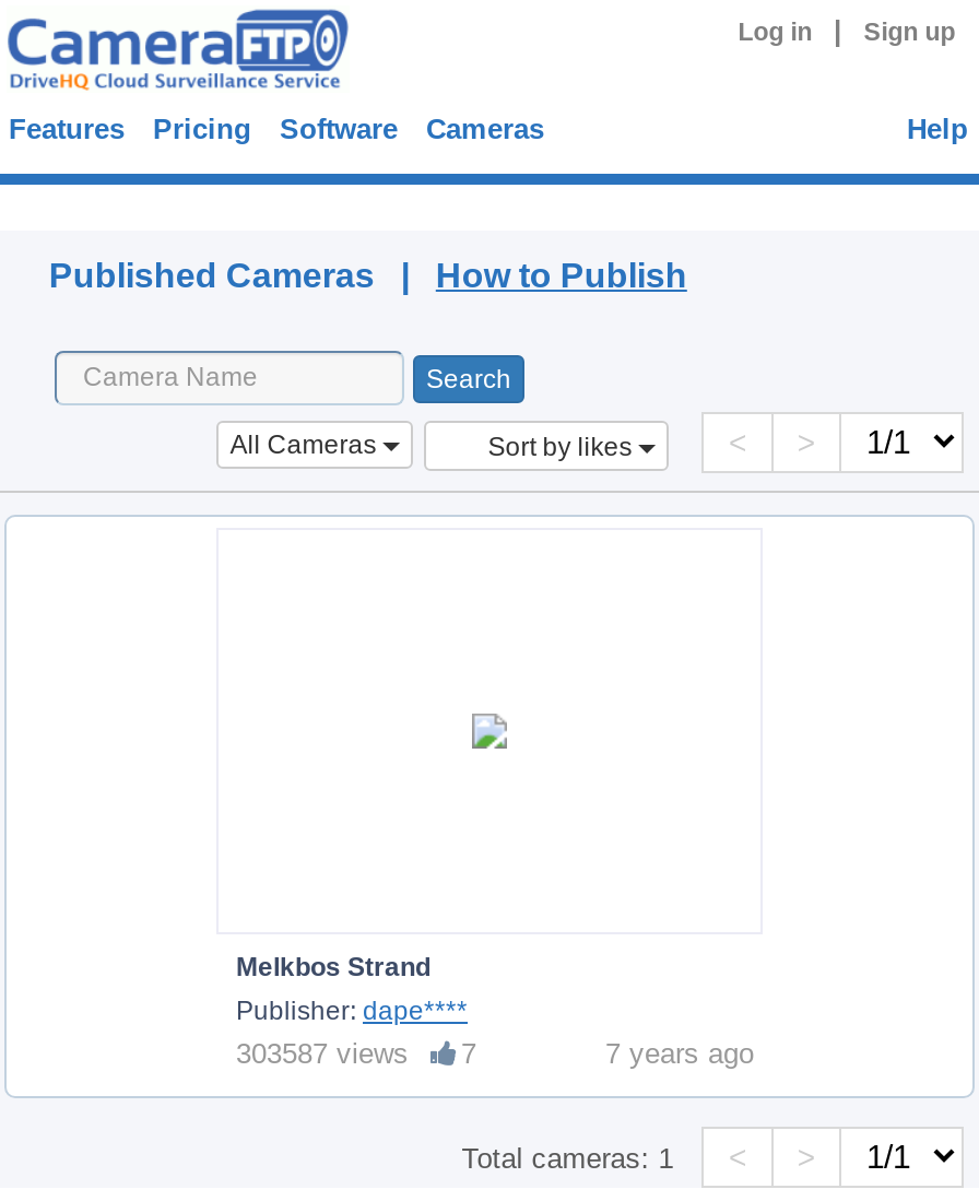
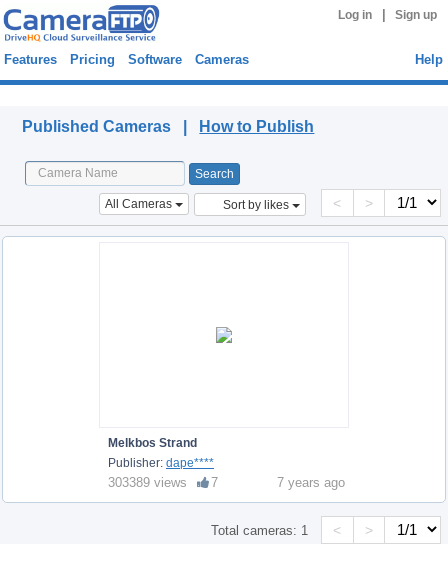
- 303587 views 7
+ 303389 views 7
